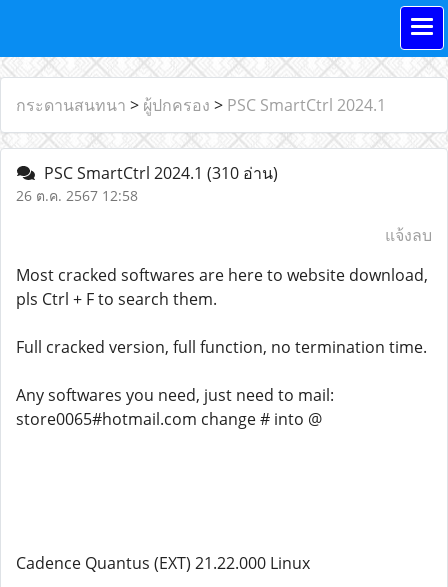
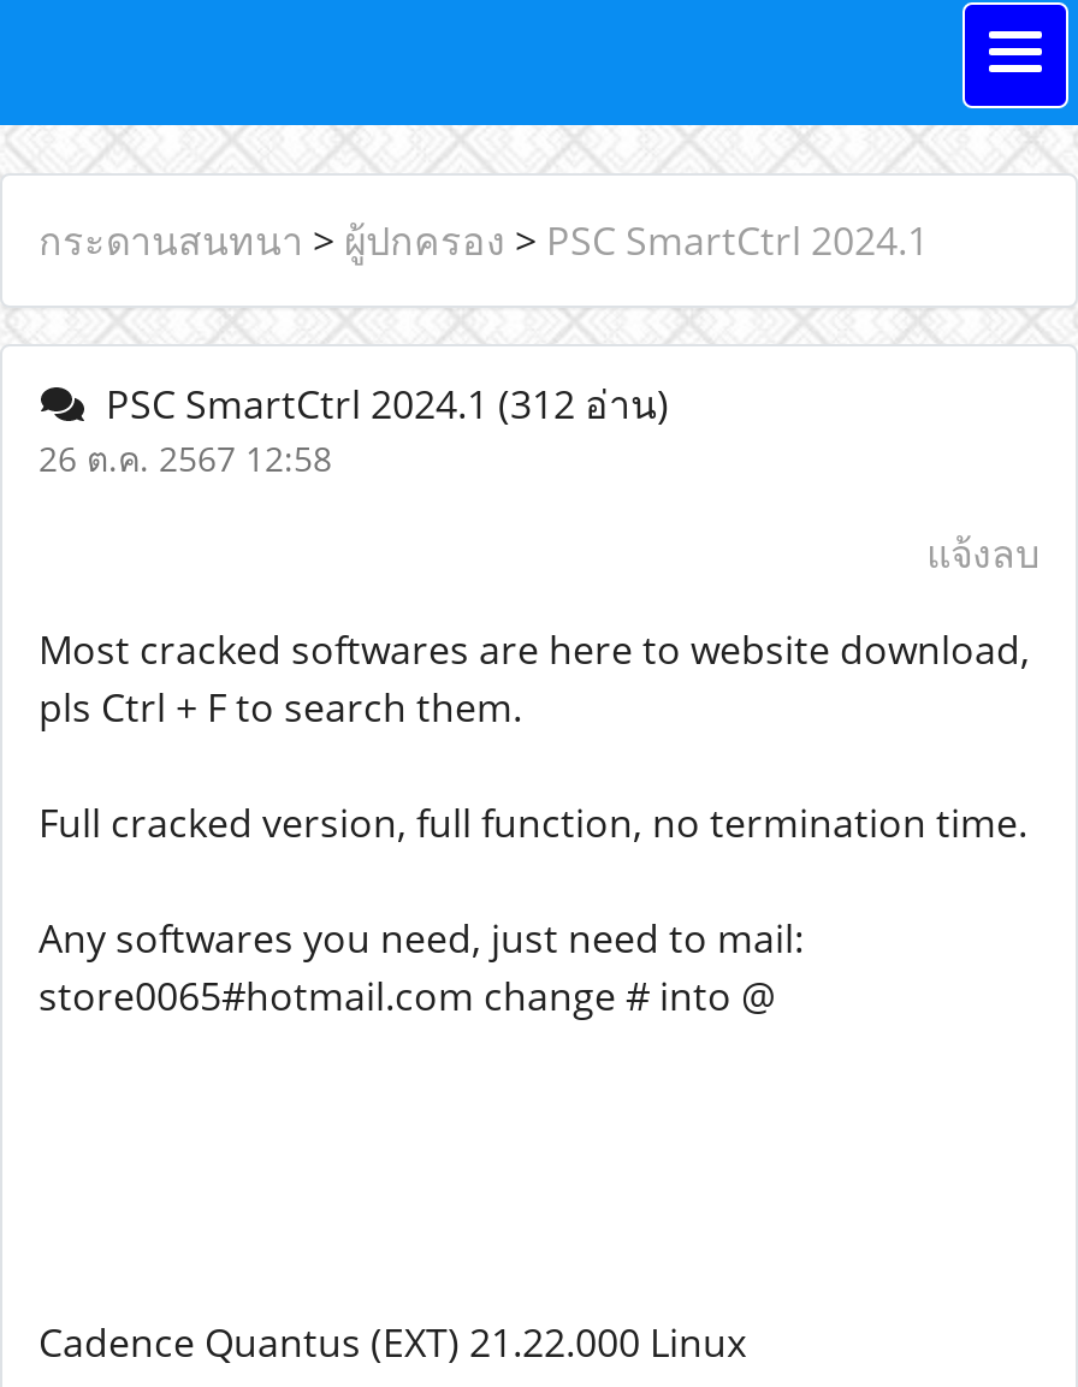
- PSC SmartCtrl 2024.1 (310 อ่าน)
+ PSC SmartCtrl 2024.1 (312 อ่าน)
